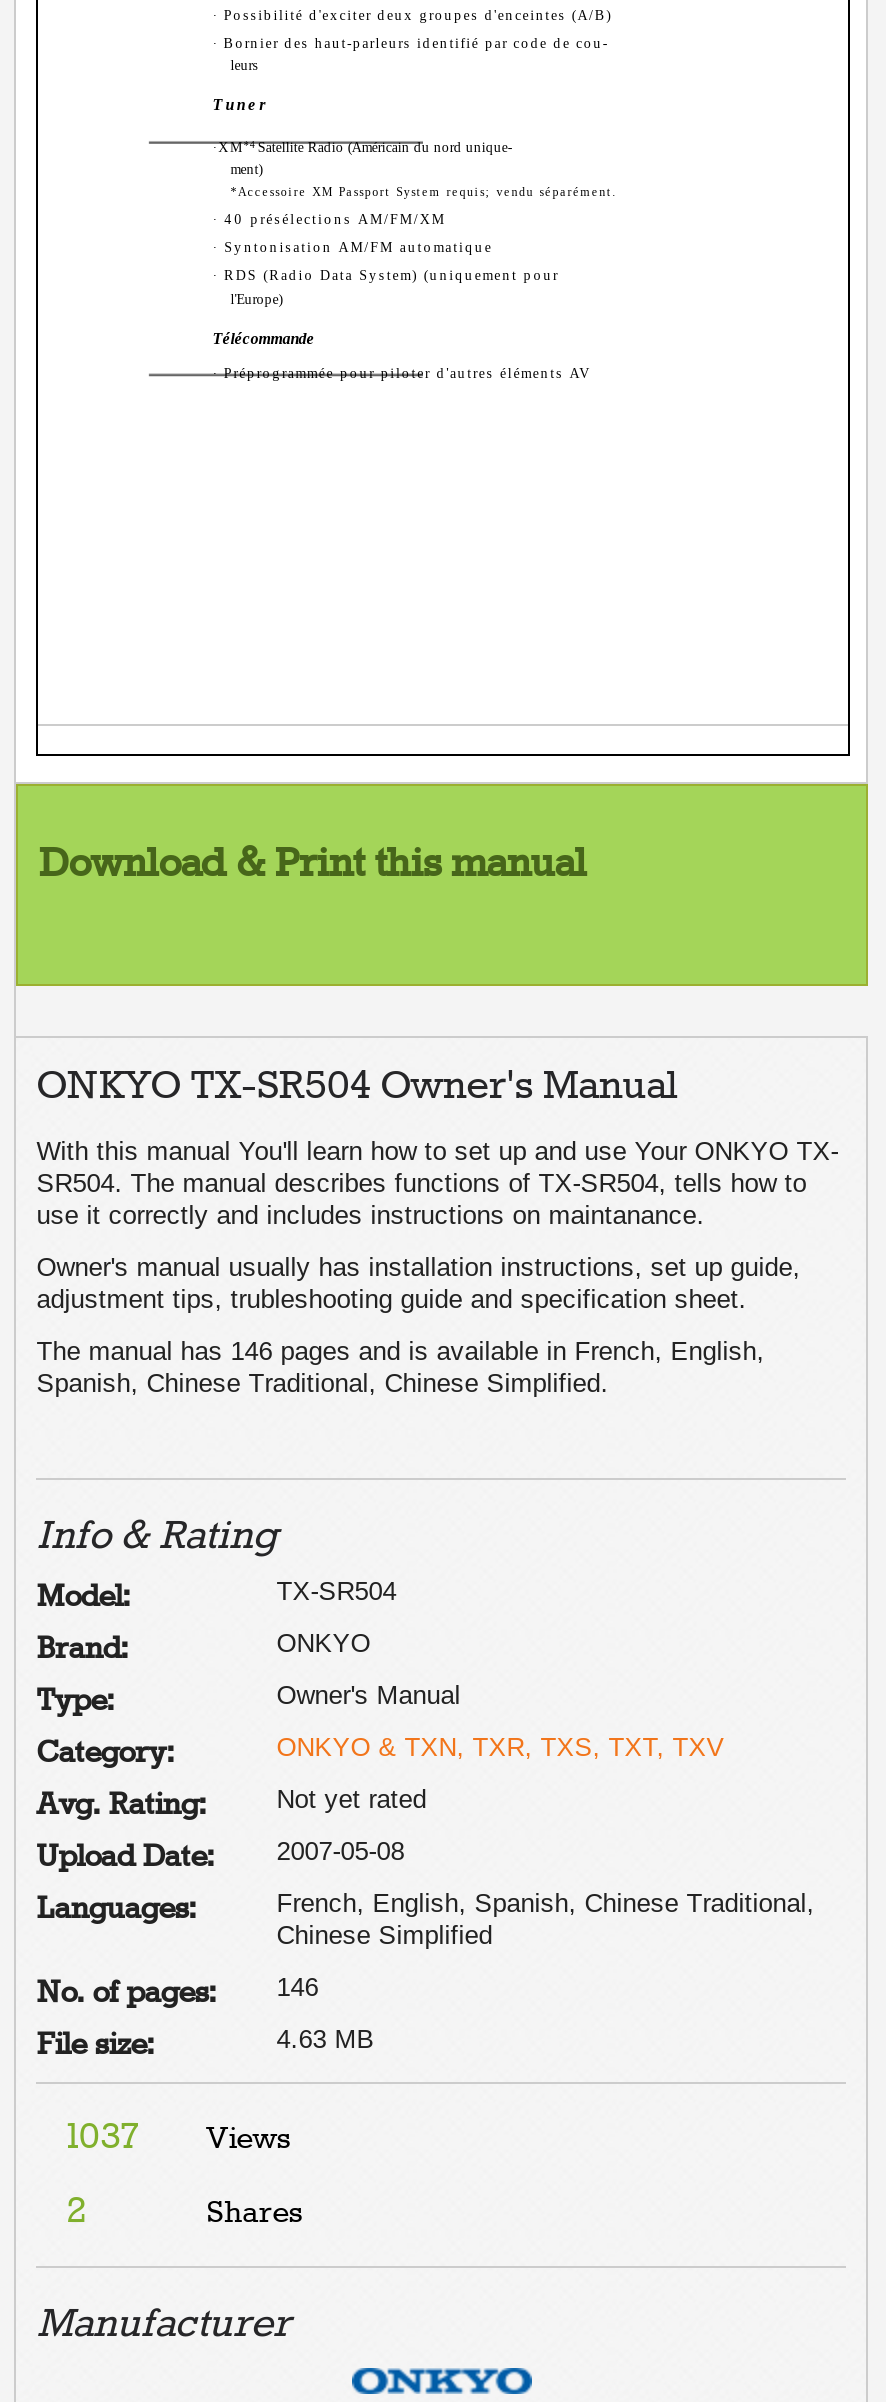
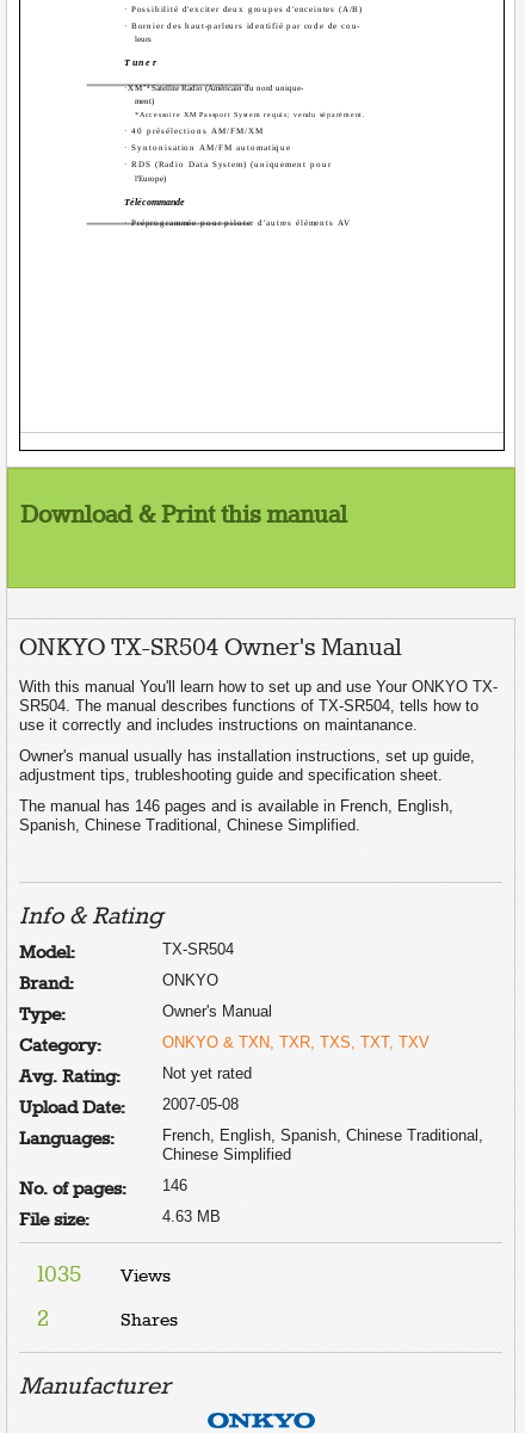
- 1037 Views
+ 1035 Views
